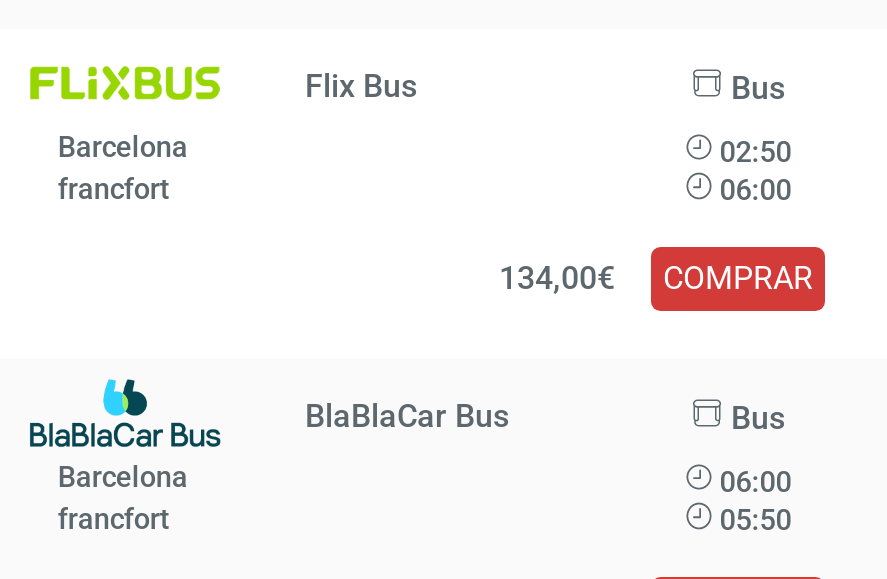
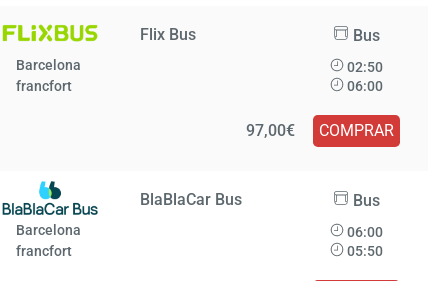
- 134,00€ COMPRAR
+ 97,00€ COMPRAR
